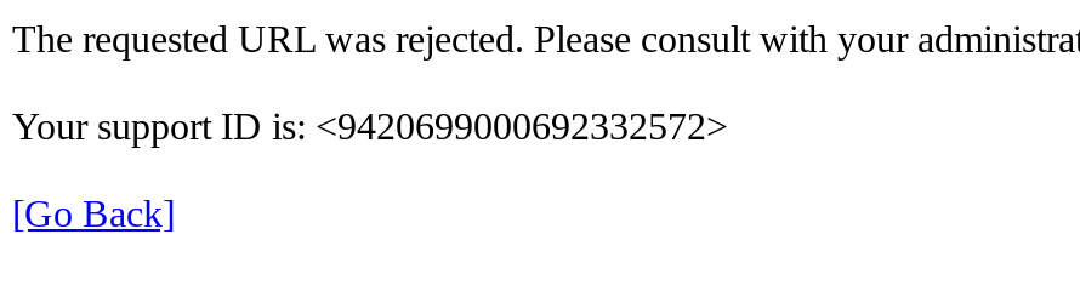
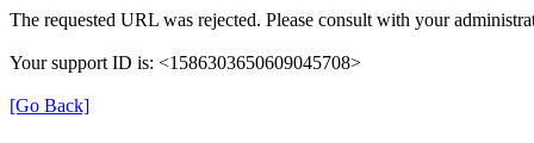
- Your support ID is: <9420699000692332572>
+ Your support ID is: <1586303650609045708>
